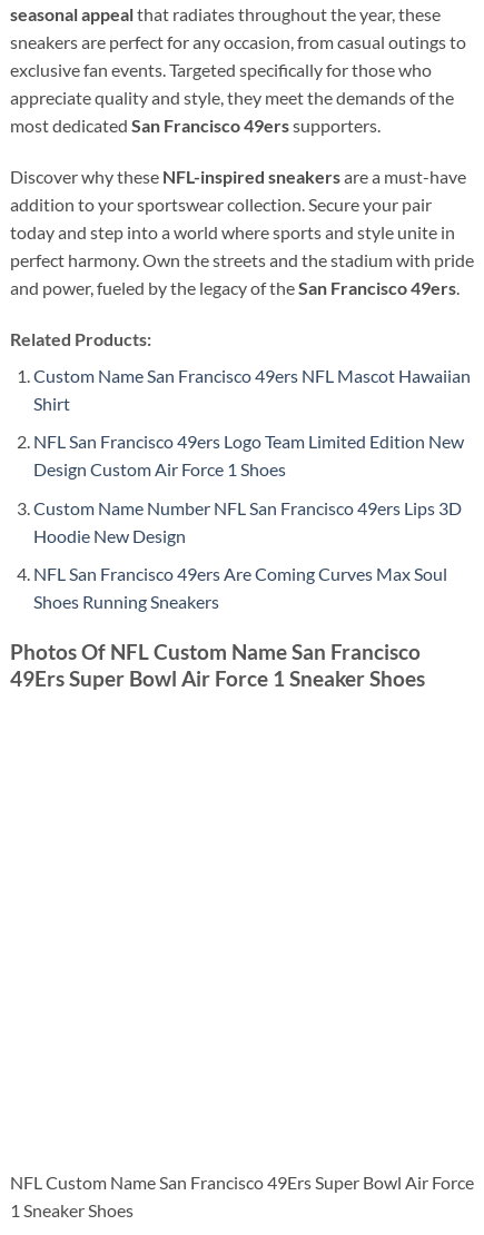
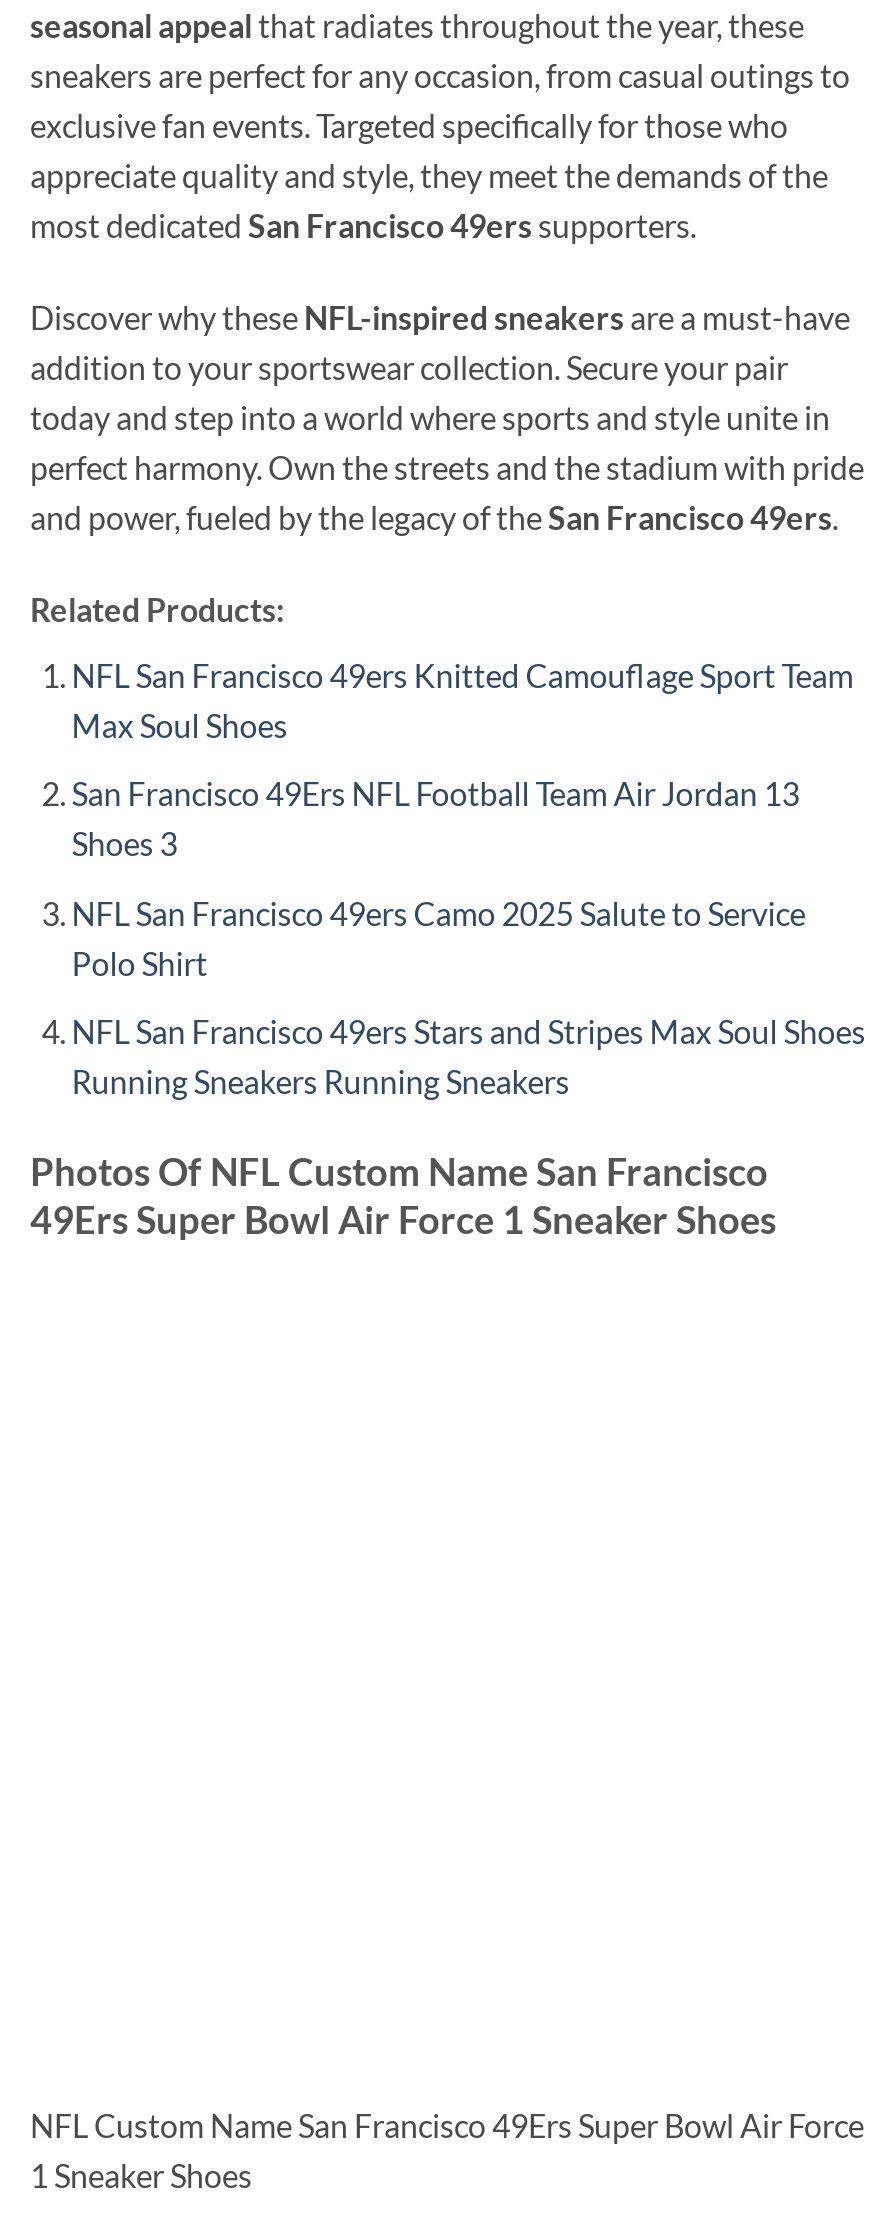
- Custom Name San Francisco 49ers NFL Mascot Hawaiian
- Shirt
+ NFL San Francisco 49ers Knitted Camouflage Sport Team
+ Max Soul Shoes

- NFL San Francisco 49ers Logo Team Limited Edition New
- Design Custom Air Force 1 Shoes
+ San Francisco 49Ers NFL Football Team Air Jordan 13
+ Shoes 3

- Custom Name Number NFL San Francisco 49ers Lips 3D
- Hoodie New Design
+ NFL San Francisco 49ers Camo 2025 Salute to Service
+ Polo Shirt

- NFL San Francisco 49ers Are Coming Curves Max Soul
- Shoes Running Sneakers
+ NFL San Francisco 49ers Stars and Stripes Max Soul Shoes
+ Running Sneakers Running Sneakers
